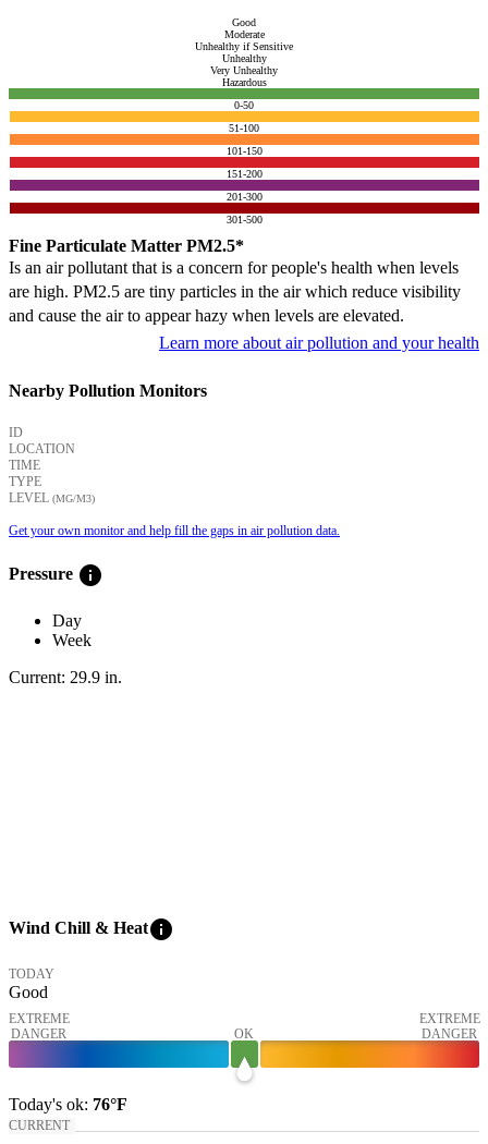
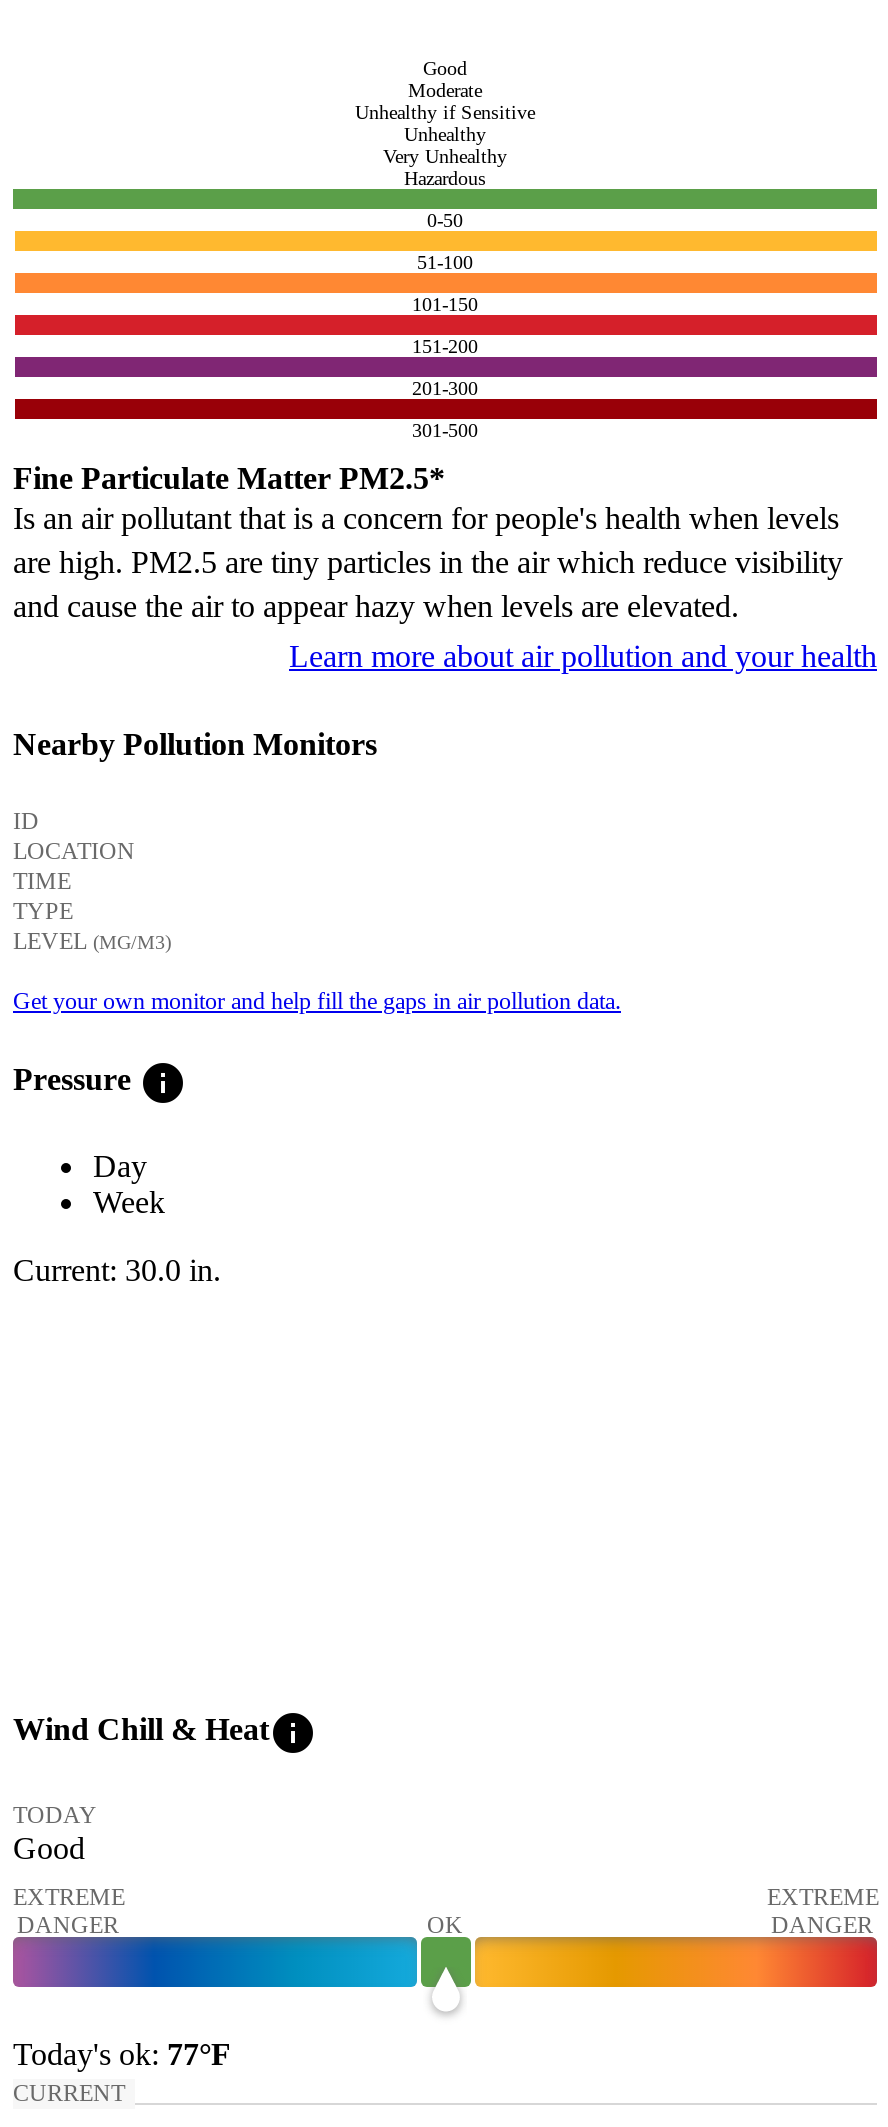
- Current: 29.9 in.
+ Current: 30.0 in.

- Today's ok: 76°F
+ Today's ok: 77°F
